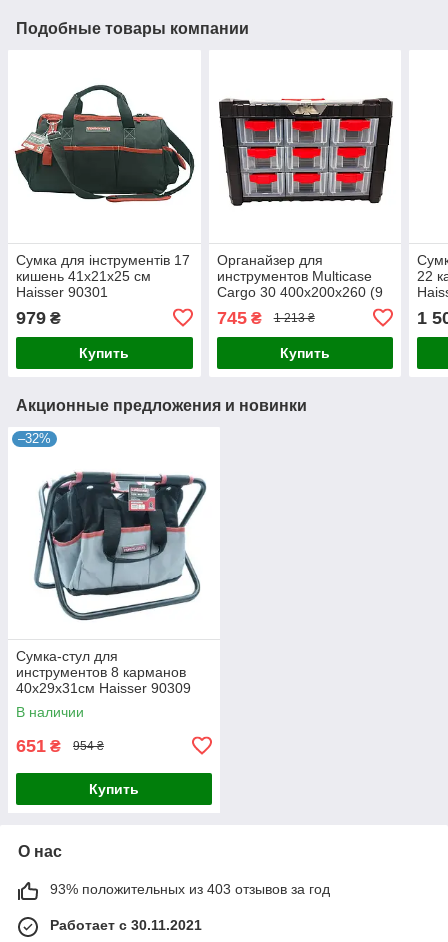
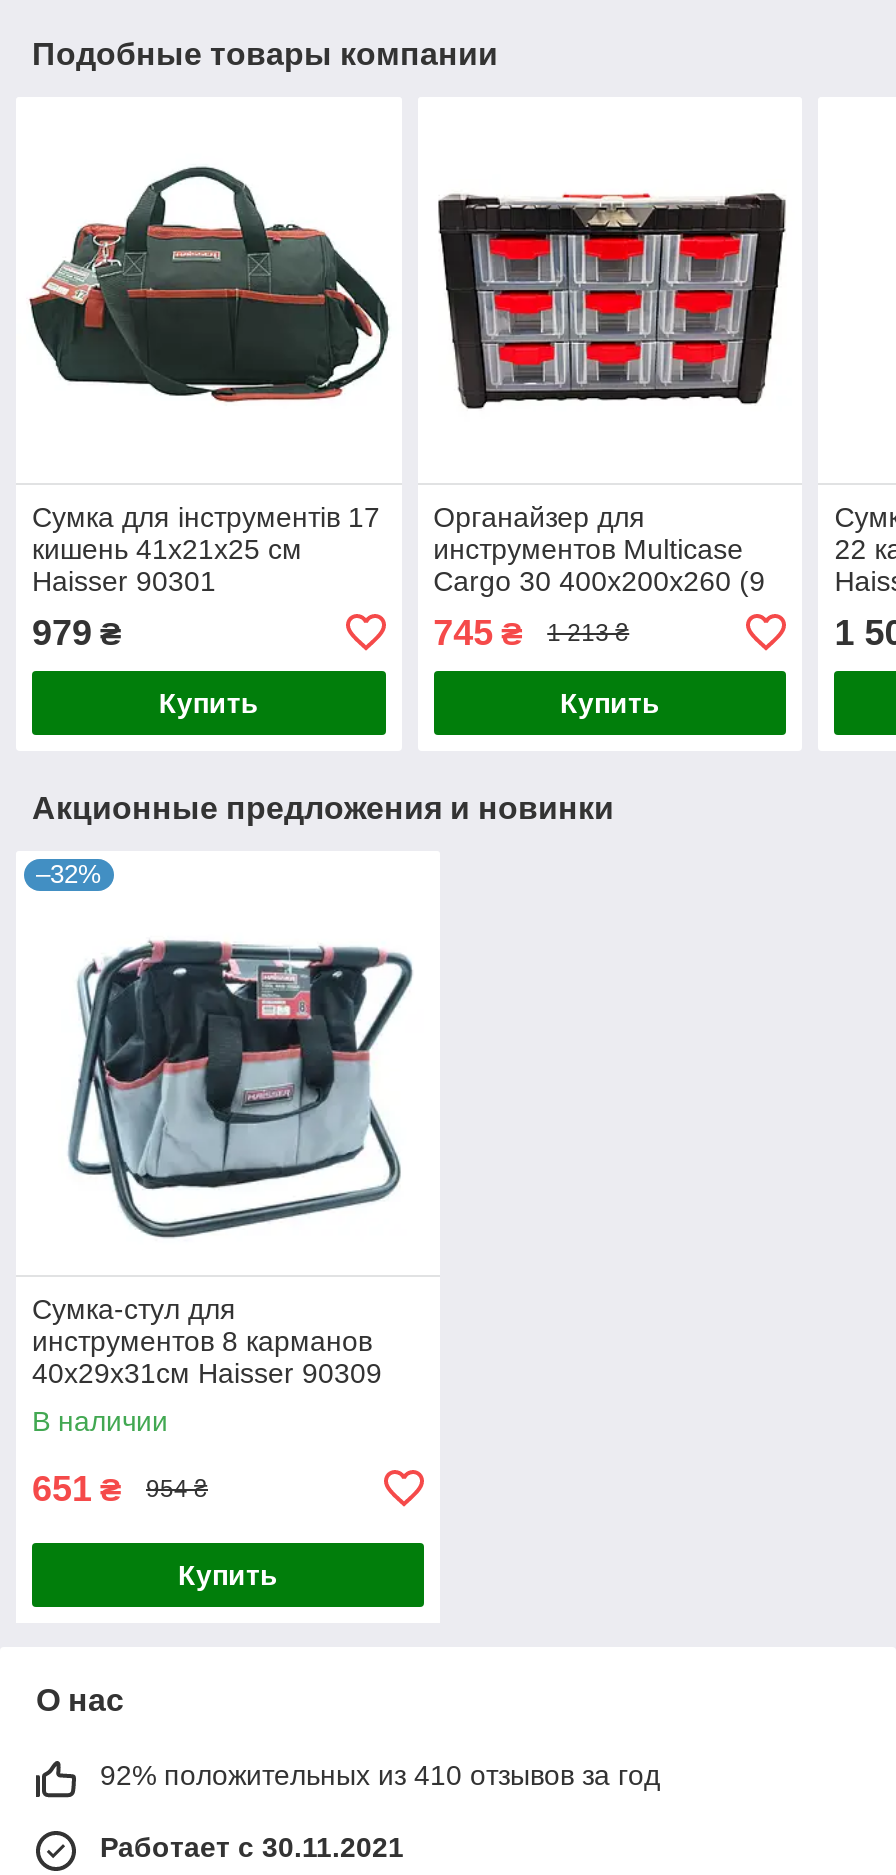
- 93% положительных из 403 отзывов за год
+ 92% положительных из 410 отзывов за год
